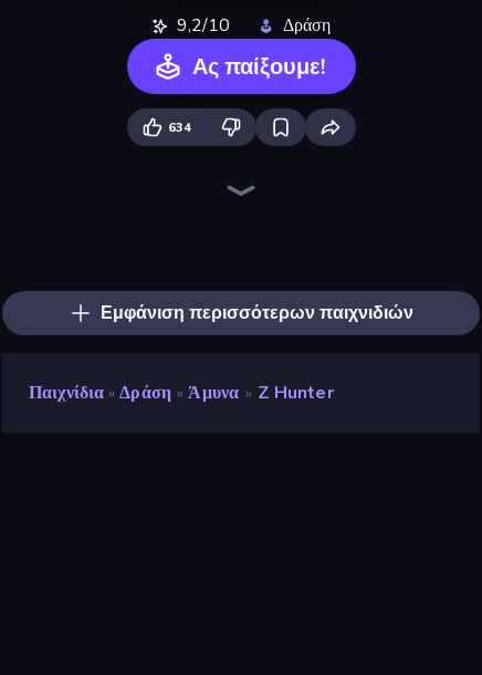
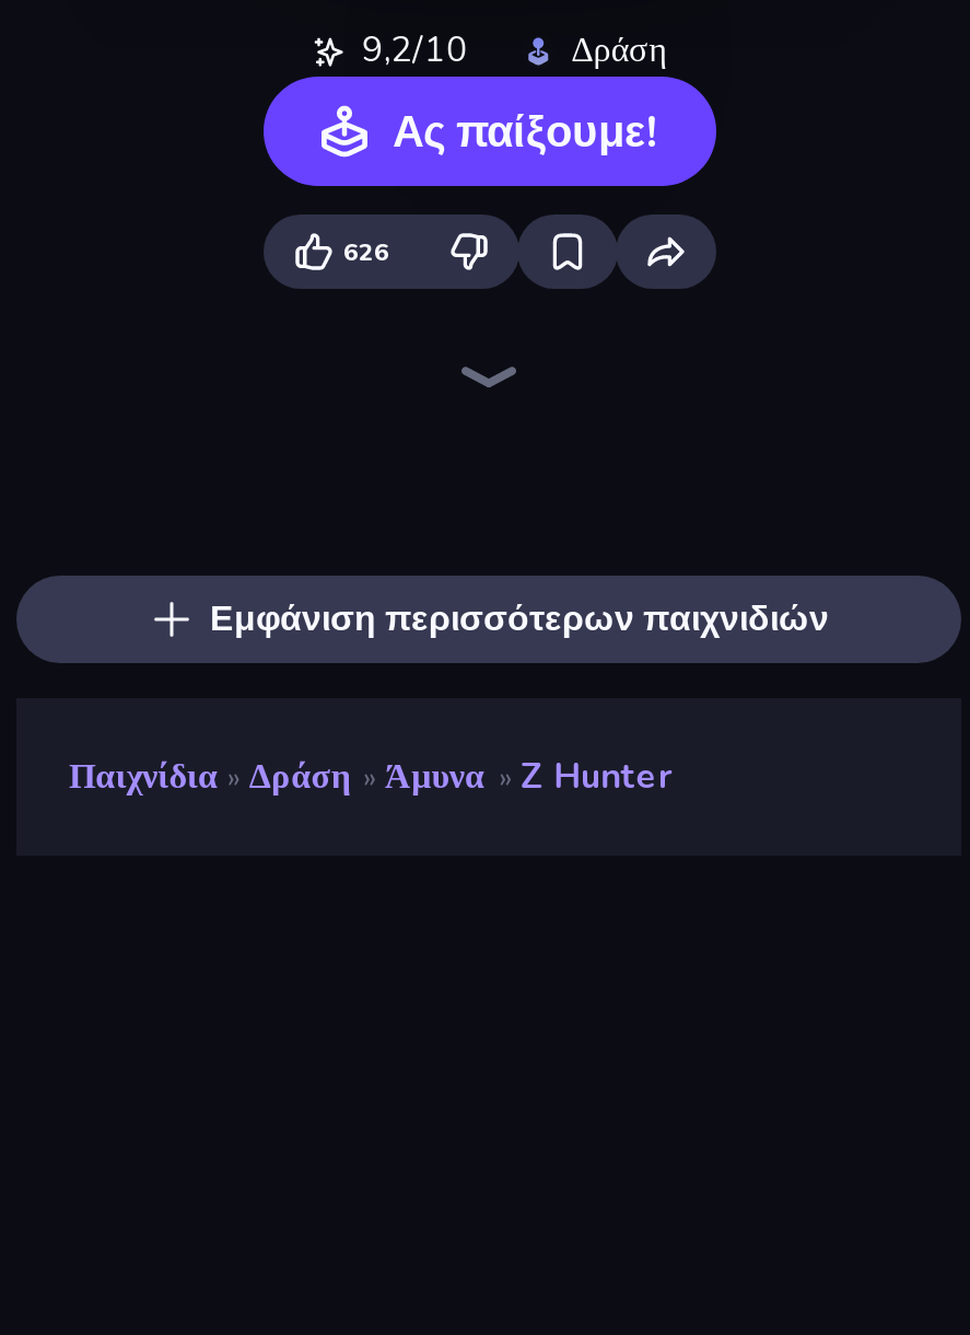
- 634
+ 626
